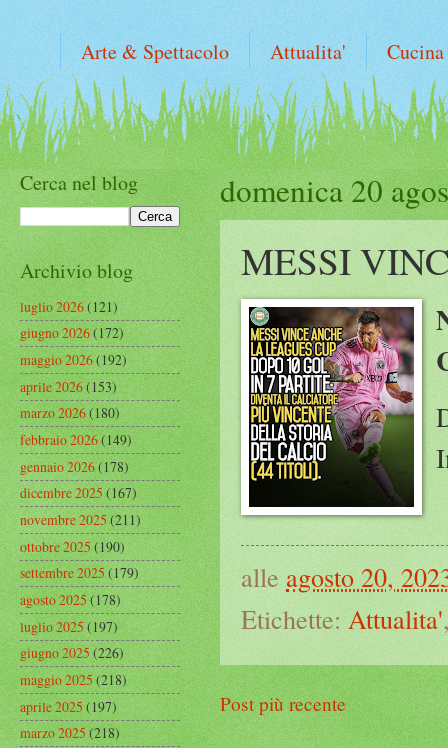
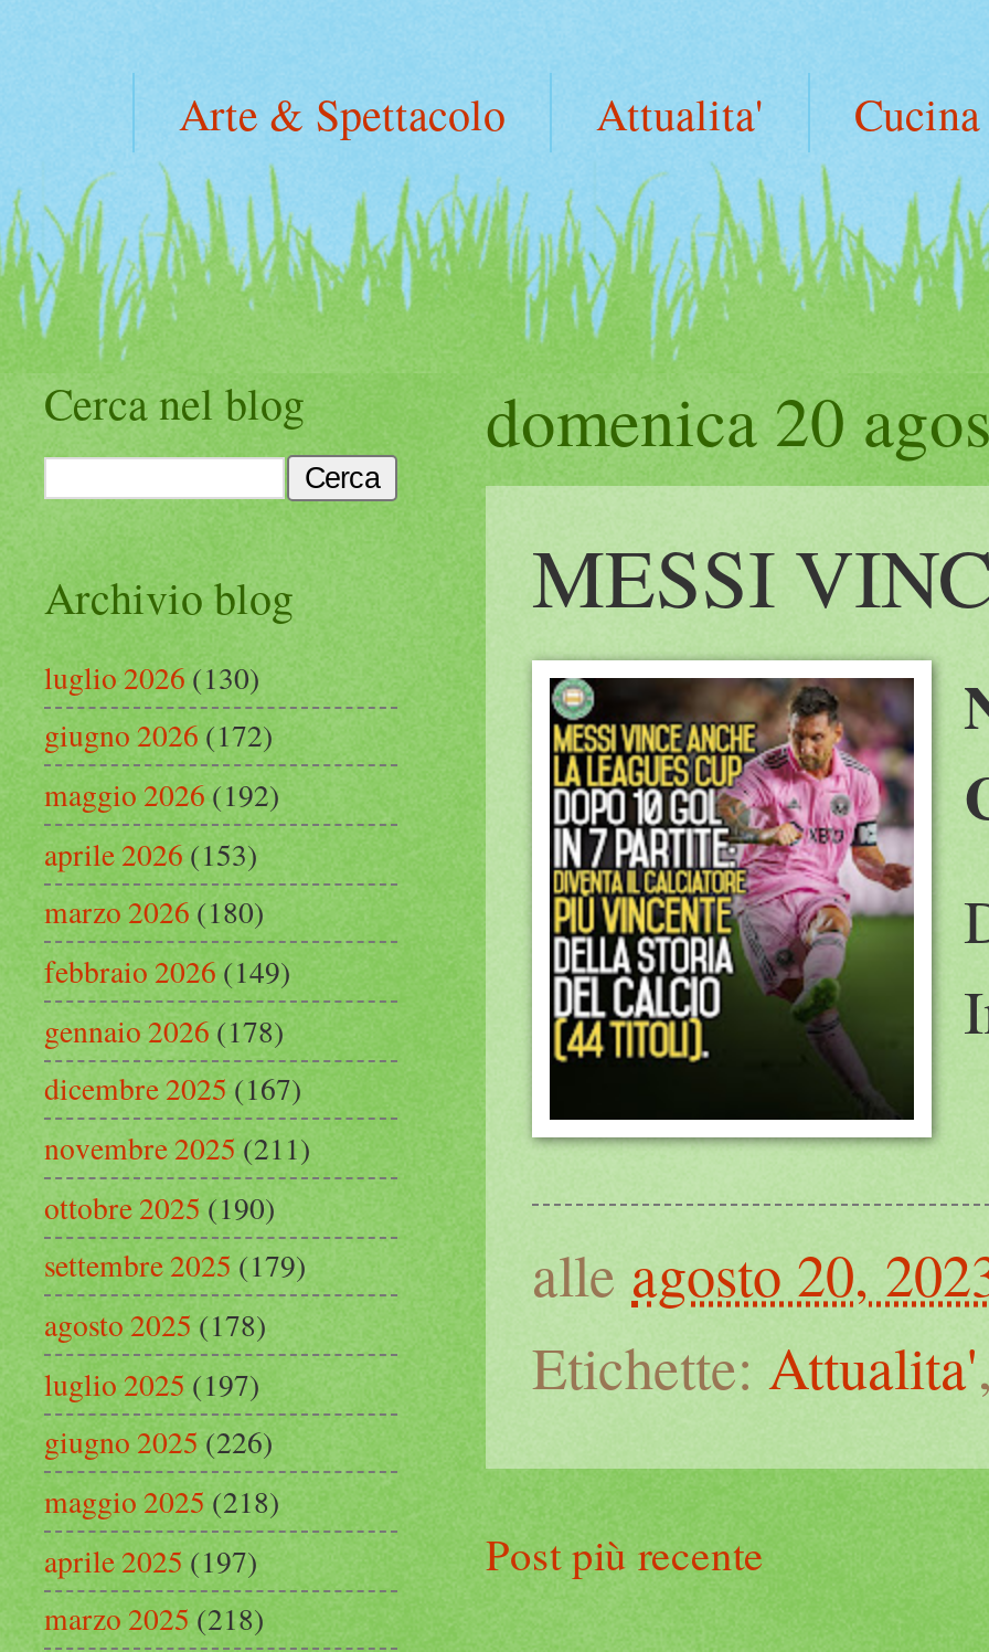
- luglio 2026 (121)
+ luglio 2026 (130)
